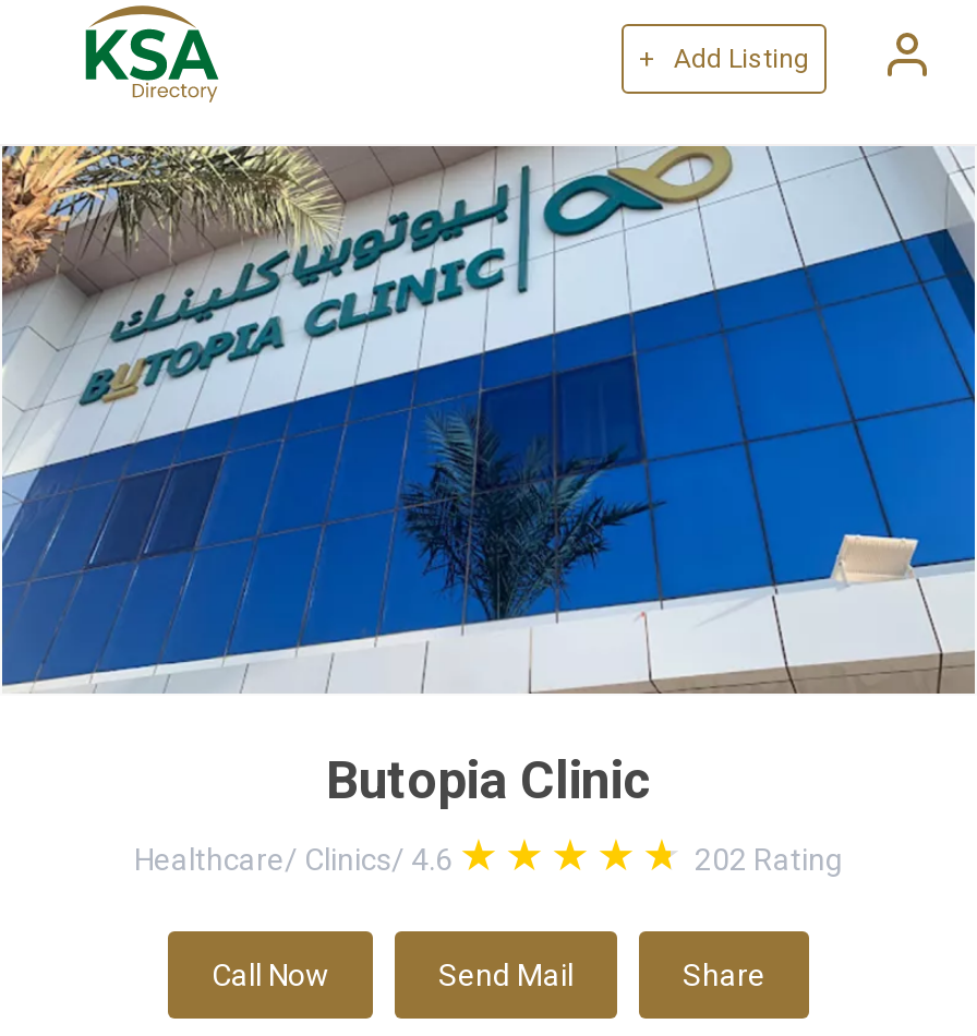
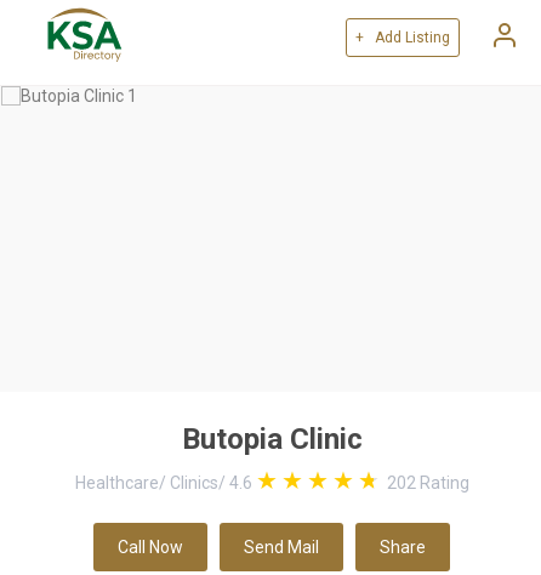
- [image]
